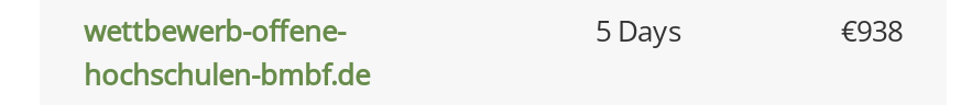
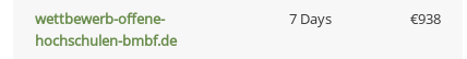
- 5 Days
+ 7 Days
